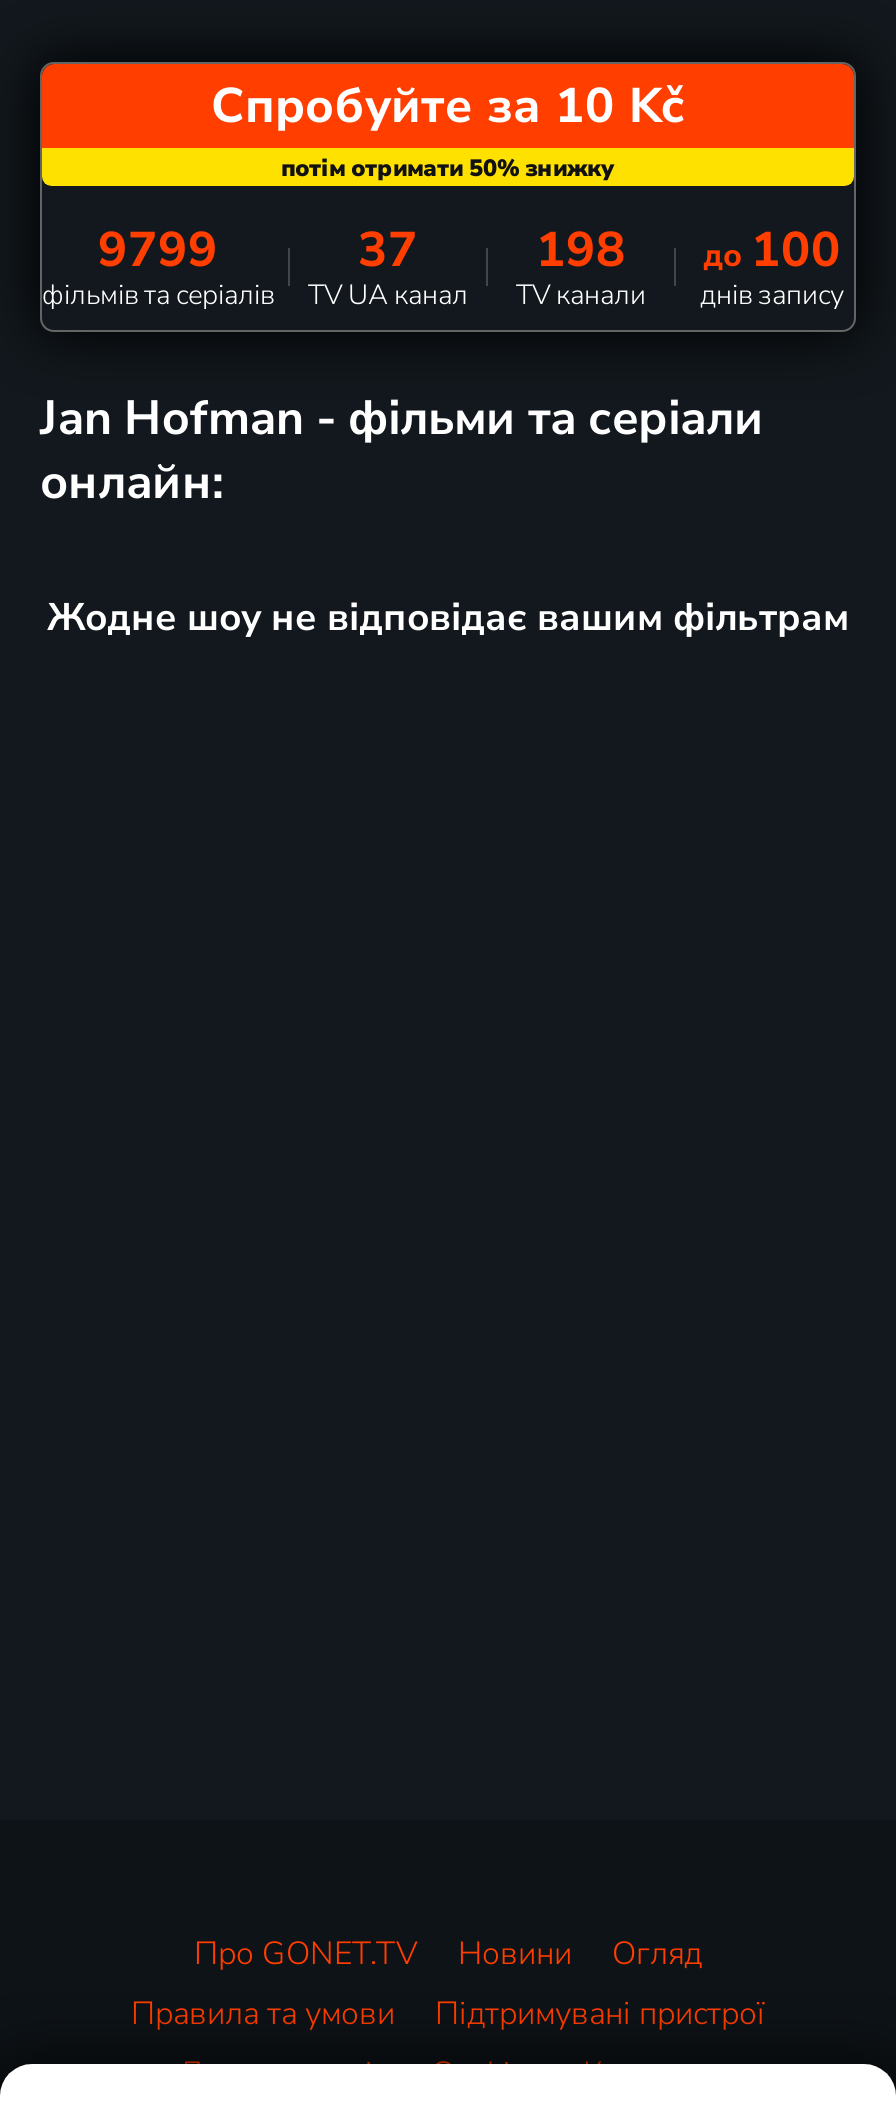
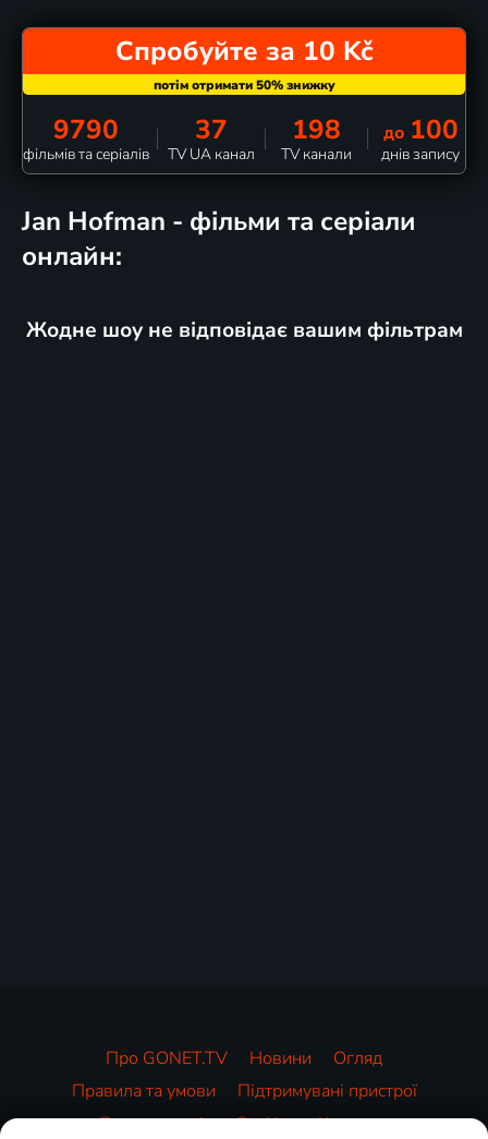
- 9799
+ 9790
